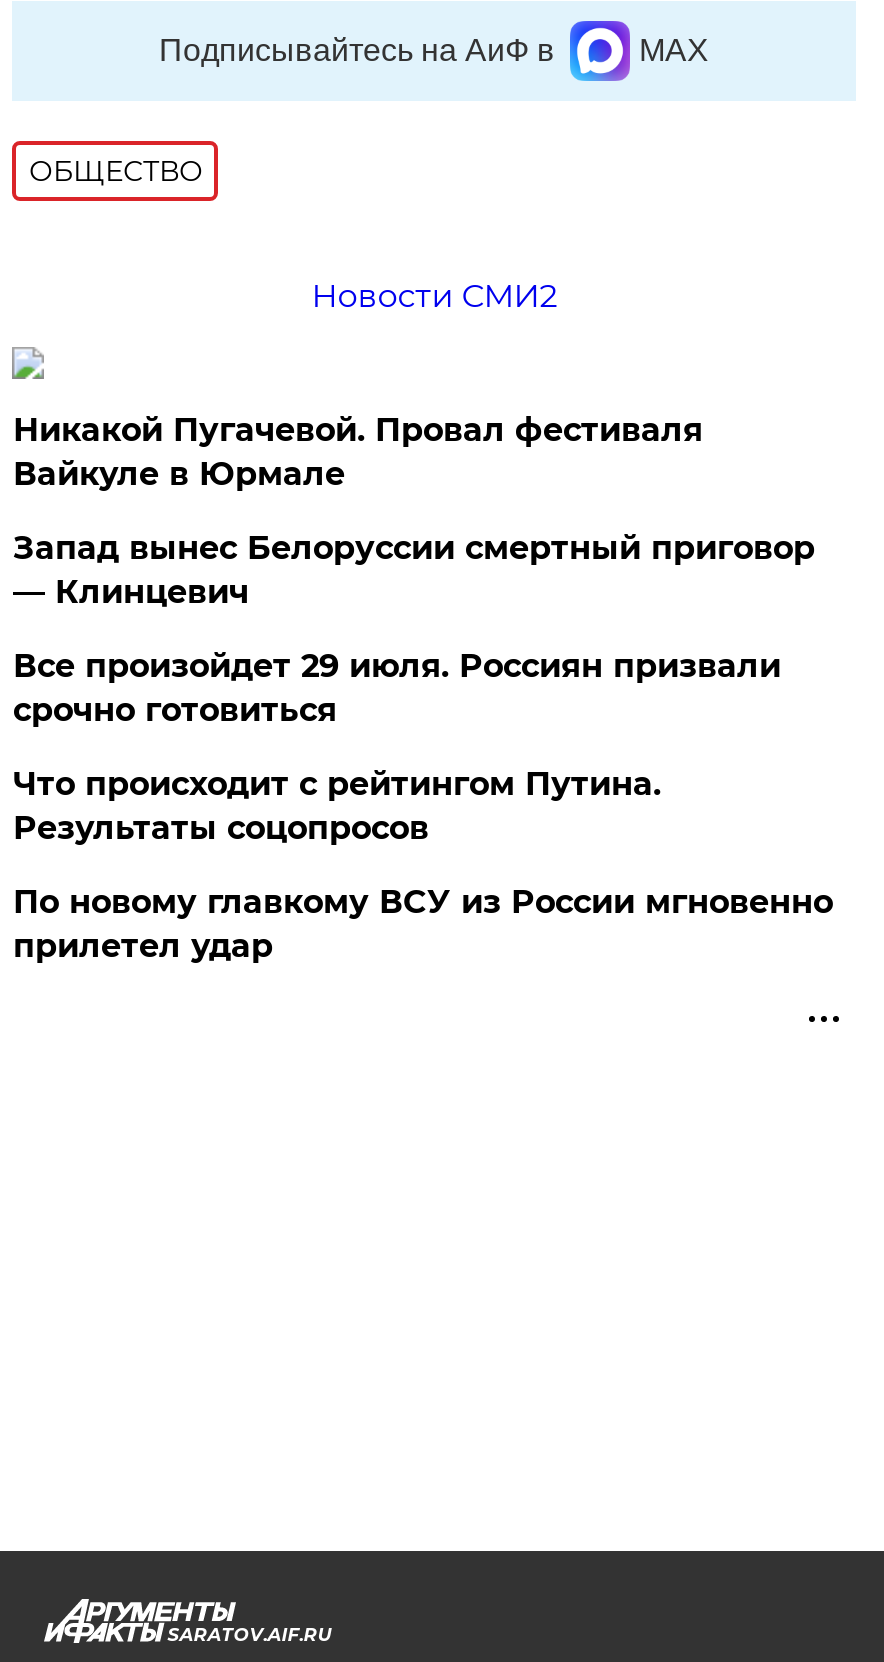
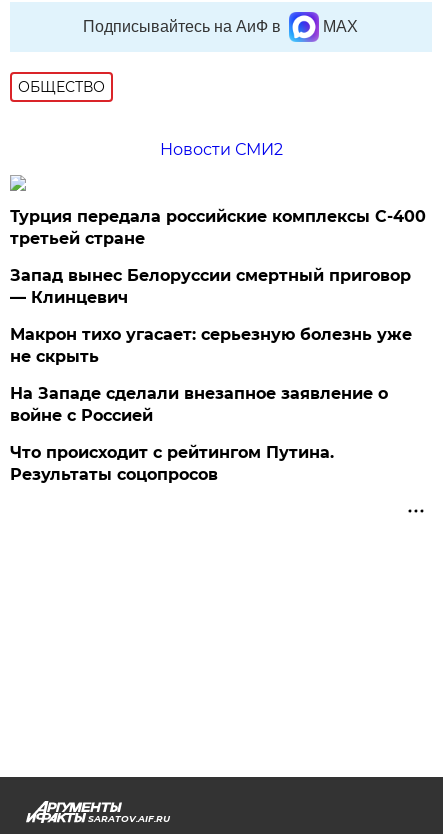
- Никакой Пугачевой. Провал фестиваля
- Вайкуле в Юрмале
+ Турция передала российские комплексы С-400
+ третьей стране

- Все произойдет 29 июля. Россиян призвали
- срочно готовиться
+ Макрон тихо угасает: серьезную болезнь уже
+ не скрыть
+ На Западе сделали внезапное заявление о
+ войне с Россией

moved down: Что происходит с рейтингом Путина. | Результаты соцопросов

- По новому главкому ВСУ из России мгновенно
- прилетел удар
